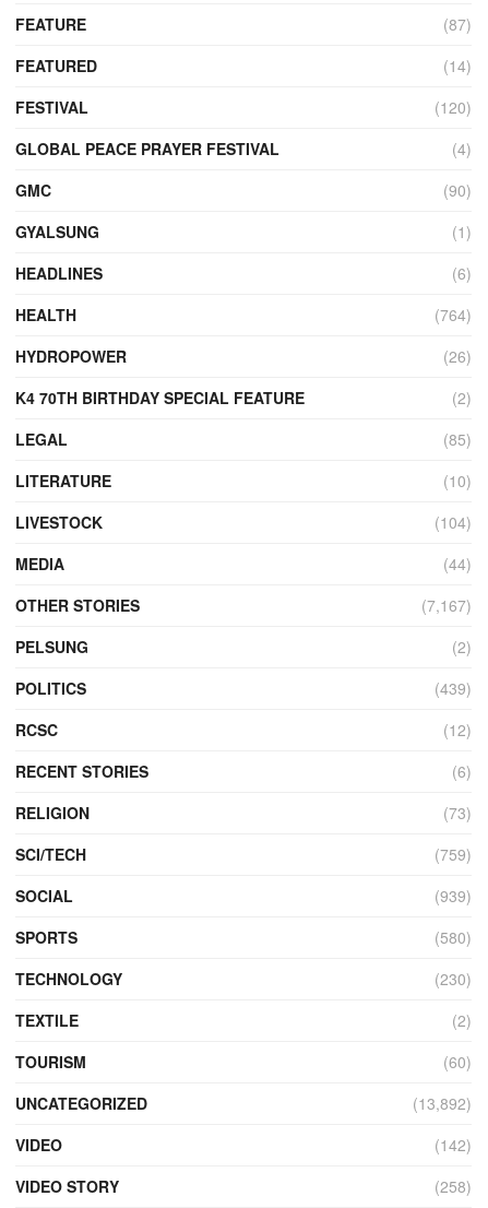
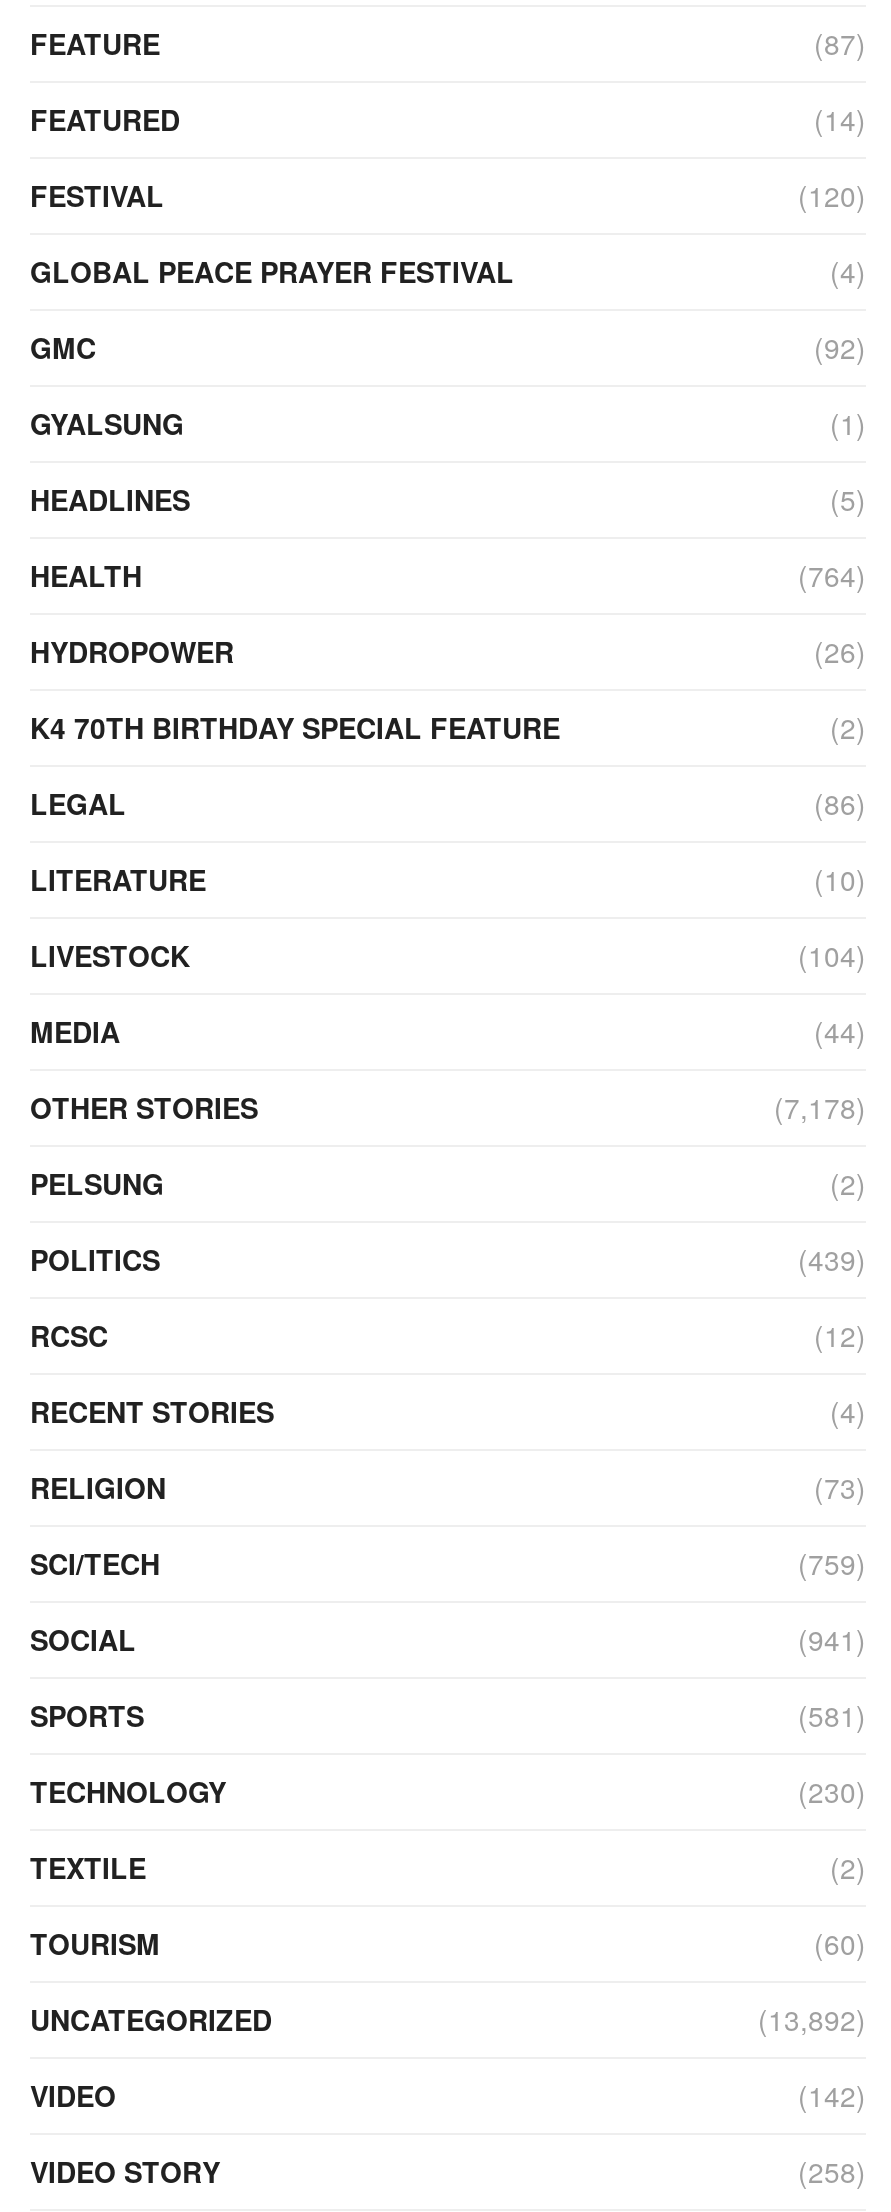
- (90)
+ (92)

- (6)
+ (5)

- (85)
+ (86)

- (7,167)
+ (7,178)

- (6)
+ (4)

- (939)
+ (941)

- (580)
+ (581)
